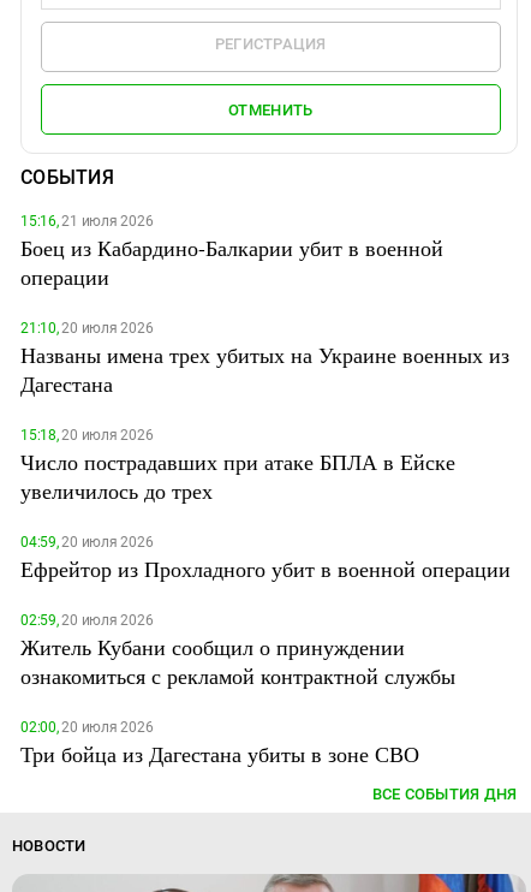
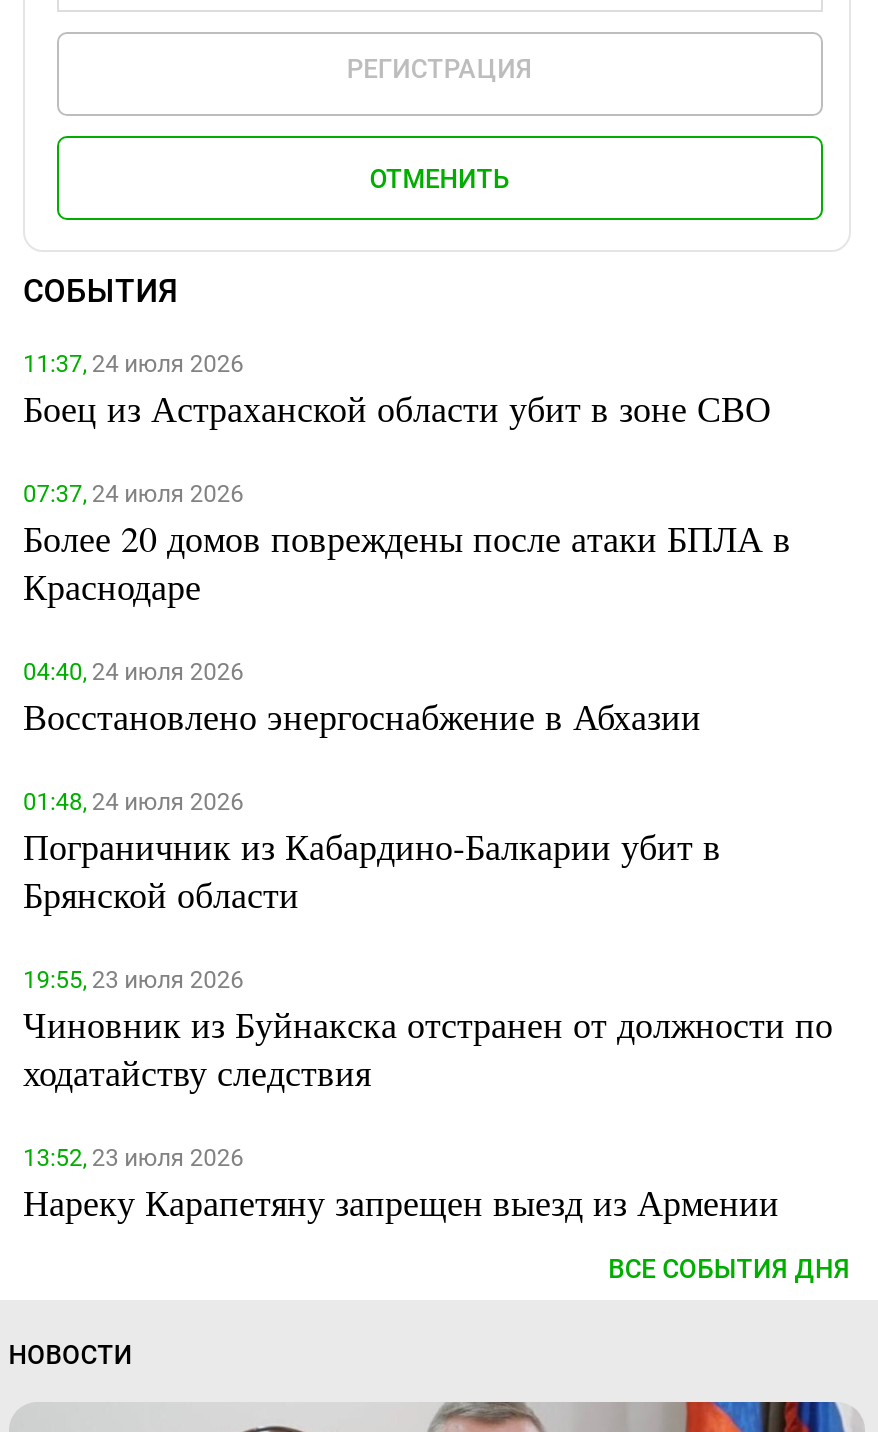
- 15:16, 21 июля 2026
- Боец из Кабардино-Балкарии убит в военной
- операции
+ 11:37, 24 июля 2026
+ Боец из Астраханской области убит в зоне СВО

- 21:10, 20 июля 2026
- Названы имена трех убитых на Украине военных из
- Дагестана
+ 07:37, 24 июля 2026
+ Более 20 домов повреждены после атаки БПЛА в
+ Краснодаре

- 15:18, 20 июля 2026
- Число пострадавших при атаке БПЛА в Ейске
- увеличилось до трех
+ 04:40, 24 июля 2026
+ Восстановлено энергоснабжение в Абхазии

- 04:59, 20 июля 2026
- Ефрейтор из Прохладного убит в военной операции
+ 01:48, 24 июля 2026
+ Пограничник из Кабардино-Балкарии убит в
+ Брянской области

- 02:59, 20 июля 2026
- Житель Кубани сообщил о принуждении
- ознакомиться с рекламой контрактной службы
+ 19:55, 23 июля 2026
+ Чиновник из Буйнакска отстранен от должности по
+ ходатайству следствия

- 02:00, 20 июля 2026
- Три бойца из Дагестана убиты в зоне СВО
+ 13:52, 23 июля 2026
+ Нареку Карапетяну запрещен выезд из Армении
